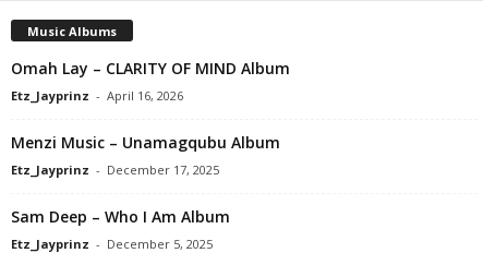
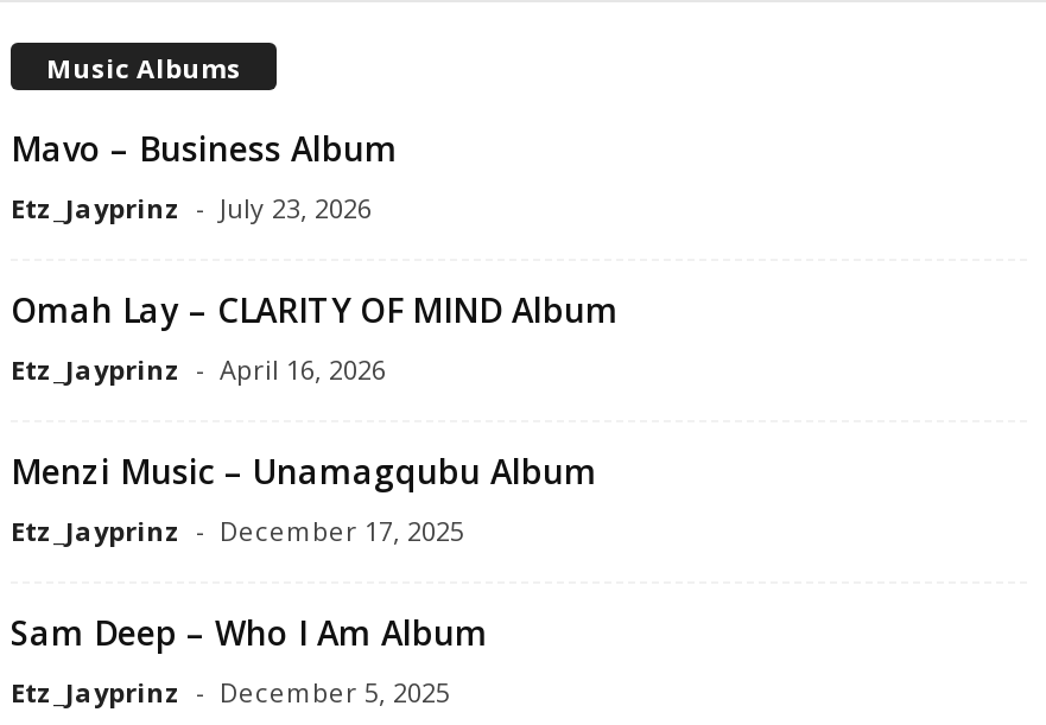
+ Mavo – Business Album
+ Etz_Jayprinz - July 23, 2026
